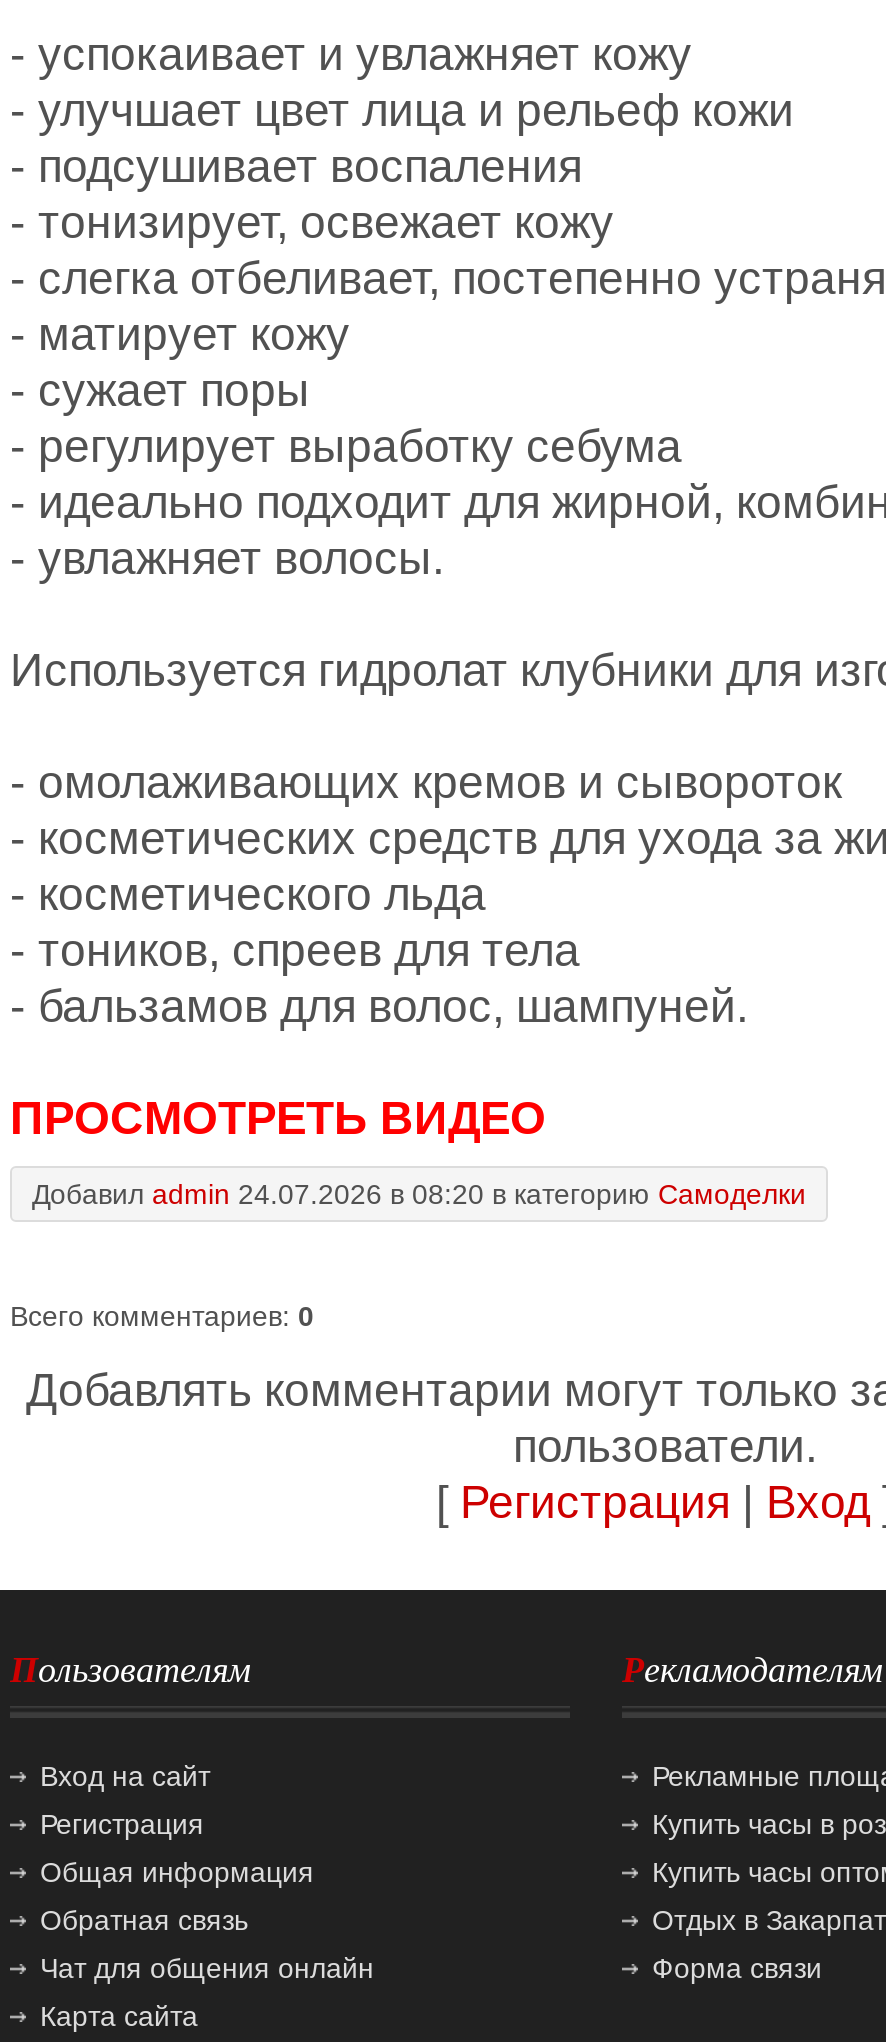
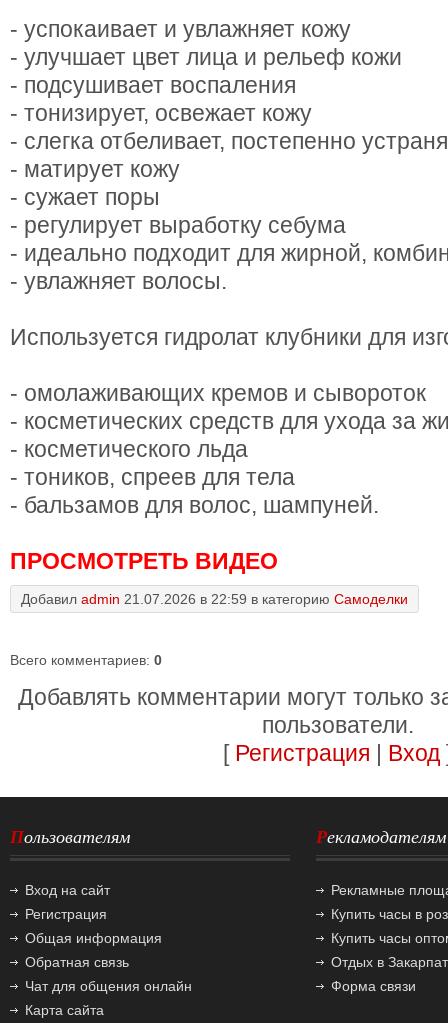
- Добавил admin 24.07.2026 в 08:20 в категорию Самоделки
+ Добавил admin 21.07.2026 в 22:59 в категорию Самоделки
